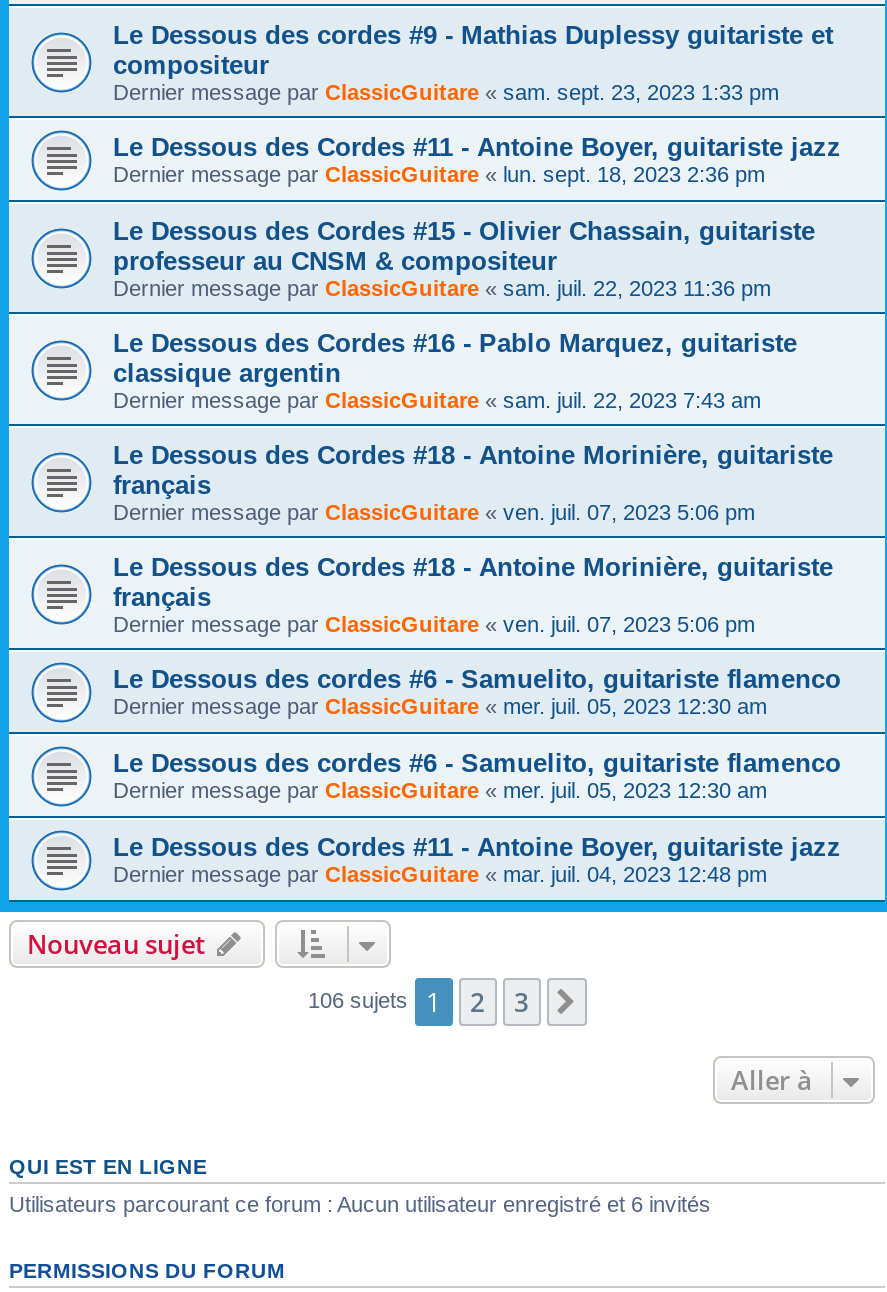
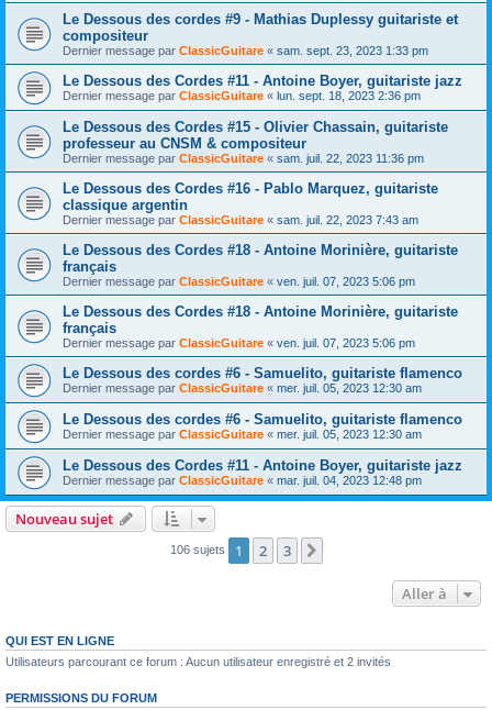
- Utilisateurs parcourant ce forum : Aucun utilisateur enregistré et 6 invités
+ Utilisateurs parcourant ce forum : Aucun utilisateur enregistré et 2 invités
